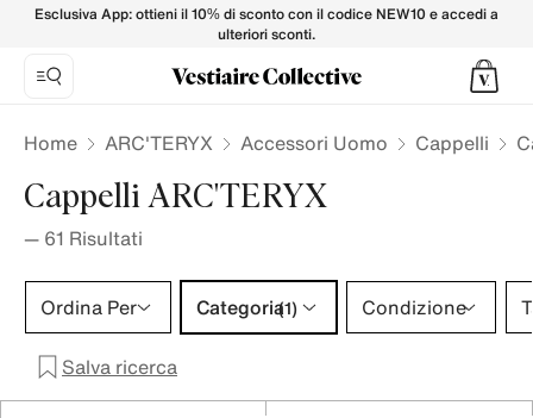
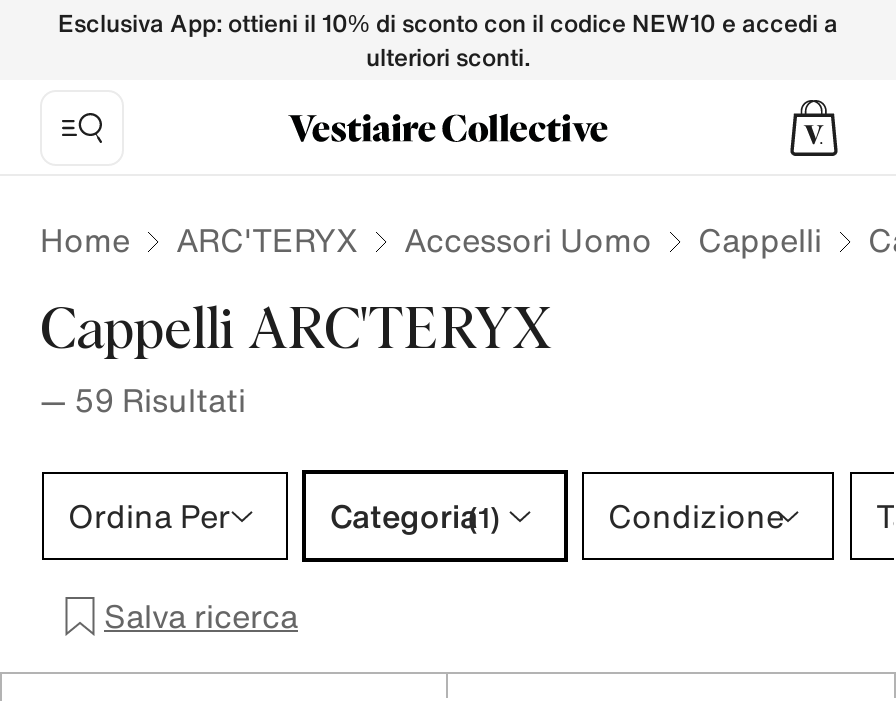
- — 61 Risultati
+ — 59 Risultati
